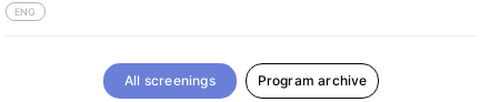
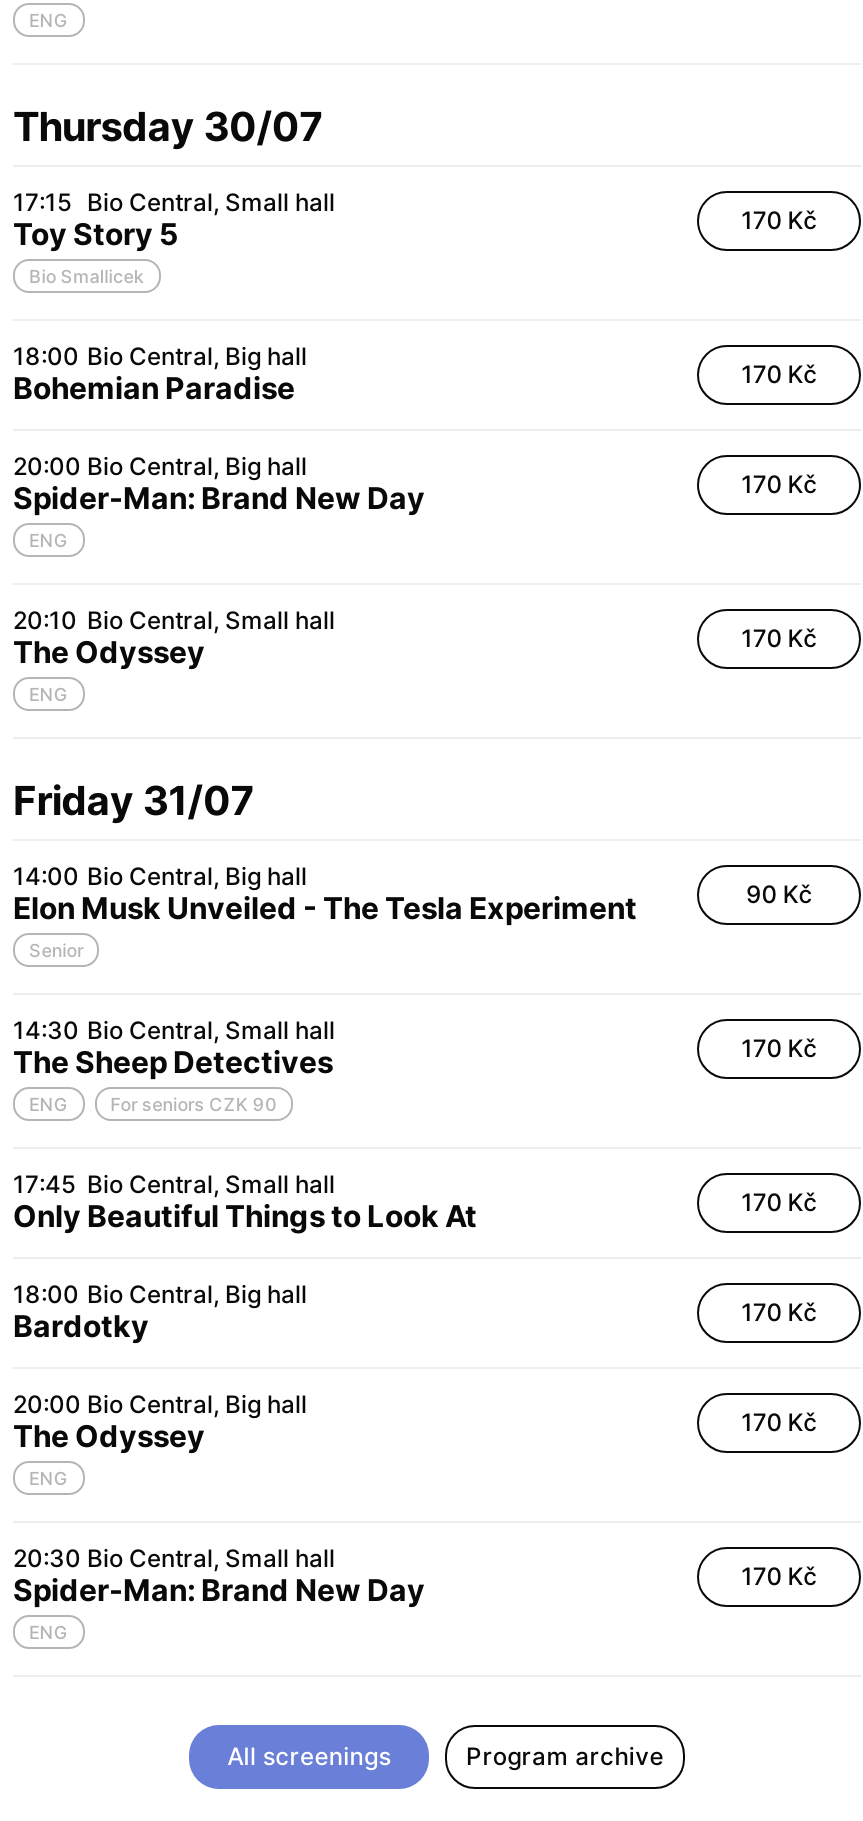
+ Thursday 30/07
+ 17:15 Bio Central Small hall
+ Toy Story 5
+ Bio Smallicek

+ 18:00 Bio Central Big hall
+ Bohemian Paradise
+ 170 Kč
+ 20:00 Bio Central Big hall
+ Spider-Man: Brand New Day
+ ENG

+ 20:10 Bio Central Small hall
+ The Odyssey
+ ENG

+ Friday 31/07
+ 14:00 Bio Central Big hall
+ Elon Musk Unveiled - The Tesla Experiment
+ Senior

+ 14:30 Bio Central Small hall
+ The Sheep Detectives
+ ENG
+ For seniors CZK 90

+ 17:45 Bio Central Small hall
+ Only Beautiful Things to Look At
+ 170 Kč
+ 18:00 Bio Central Big hall
+ Bardotky
+ 170 Kč
+ 20:00 Bio Central Big hall
+ The Odyssey
+ ENG

+ 20:30 Bio Central Small hall
+ Spider-Man: Brand New Day
+ ENG

+ 170 Kč

+ 170 Kč

+ 170 Kč

+ 170 Kč

+ 170 Kč

+ 170 Kč

+ 90 Kč
